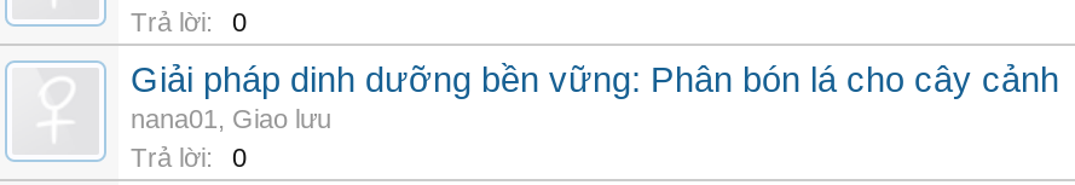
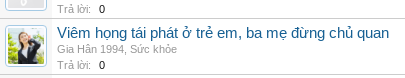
+ [image]

- Giải pháp dinh dưỡng bền vững: Phân bón lá cho cây cảnh
- nana01, Giao lưu
+ Viêm họng tái phát ở trẻ em, ba mẹ đừng chủ quan
+ Gia Hân 1994, Sức khỏe
